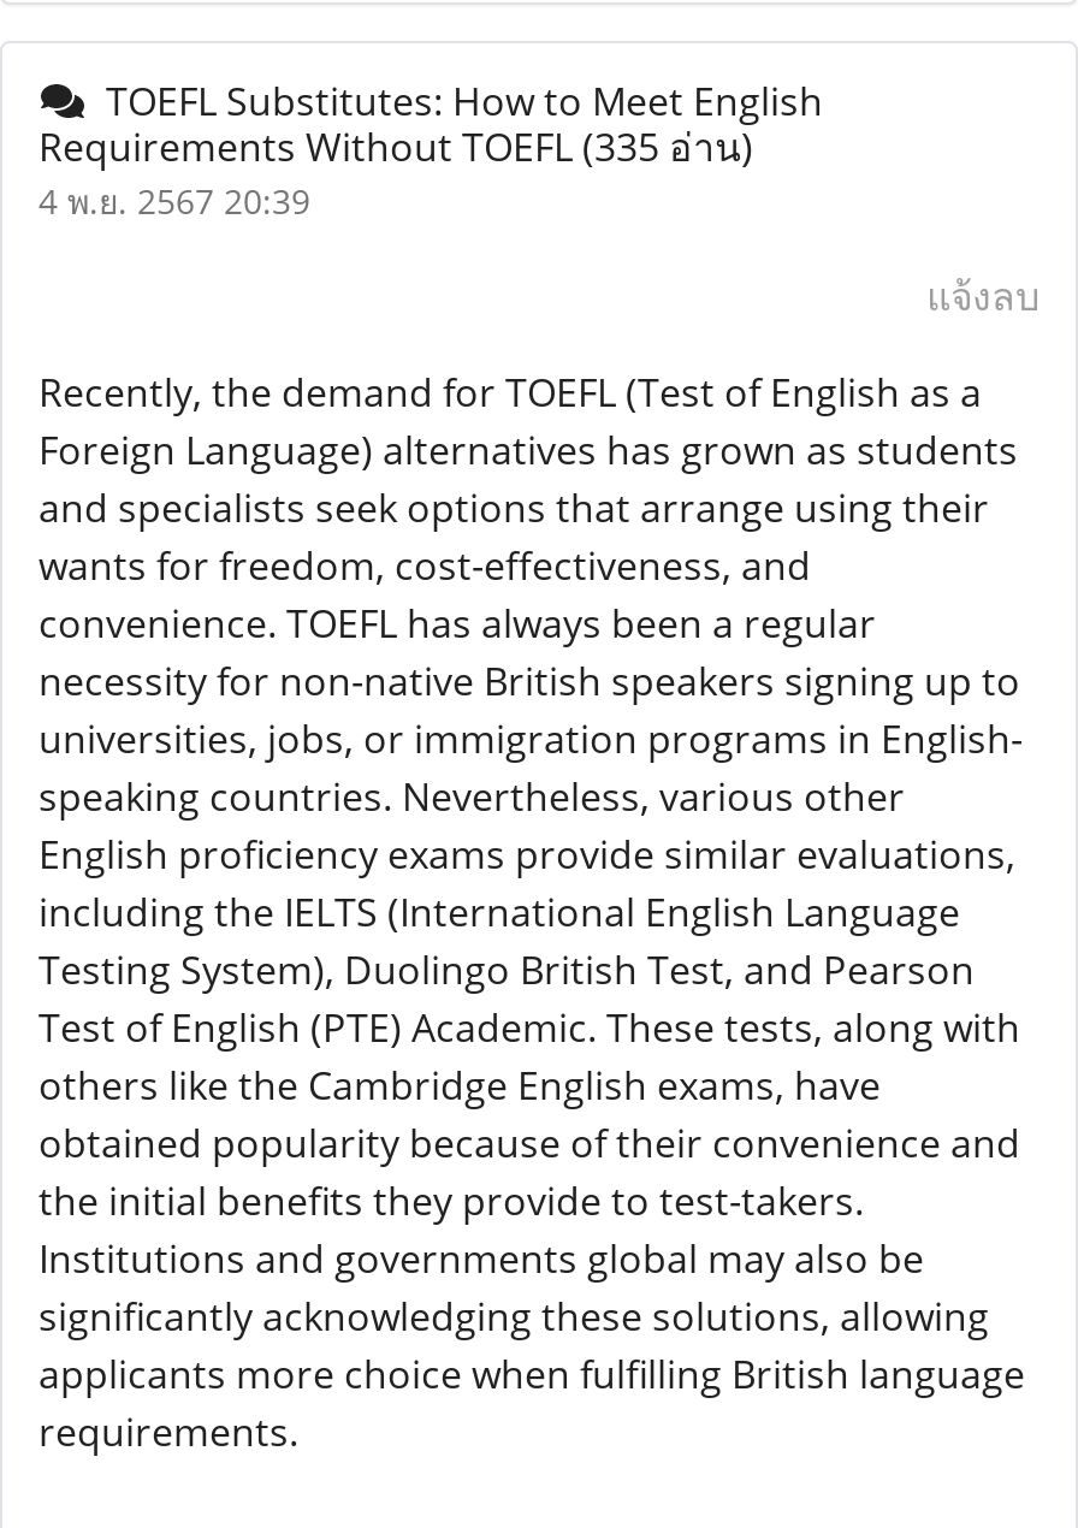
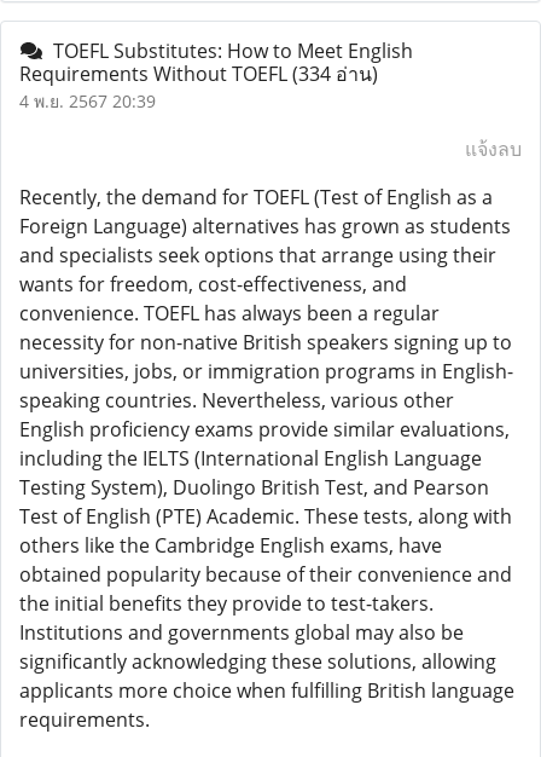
- Requirements Without TOEFL (335 อ่าน)
+ Requirements Without TOEFL (334 อ่าน)
